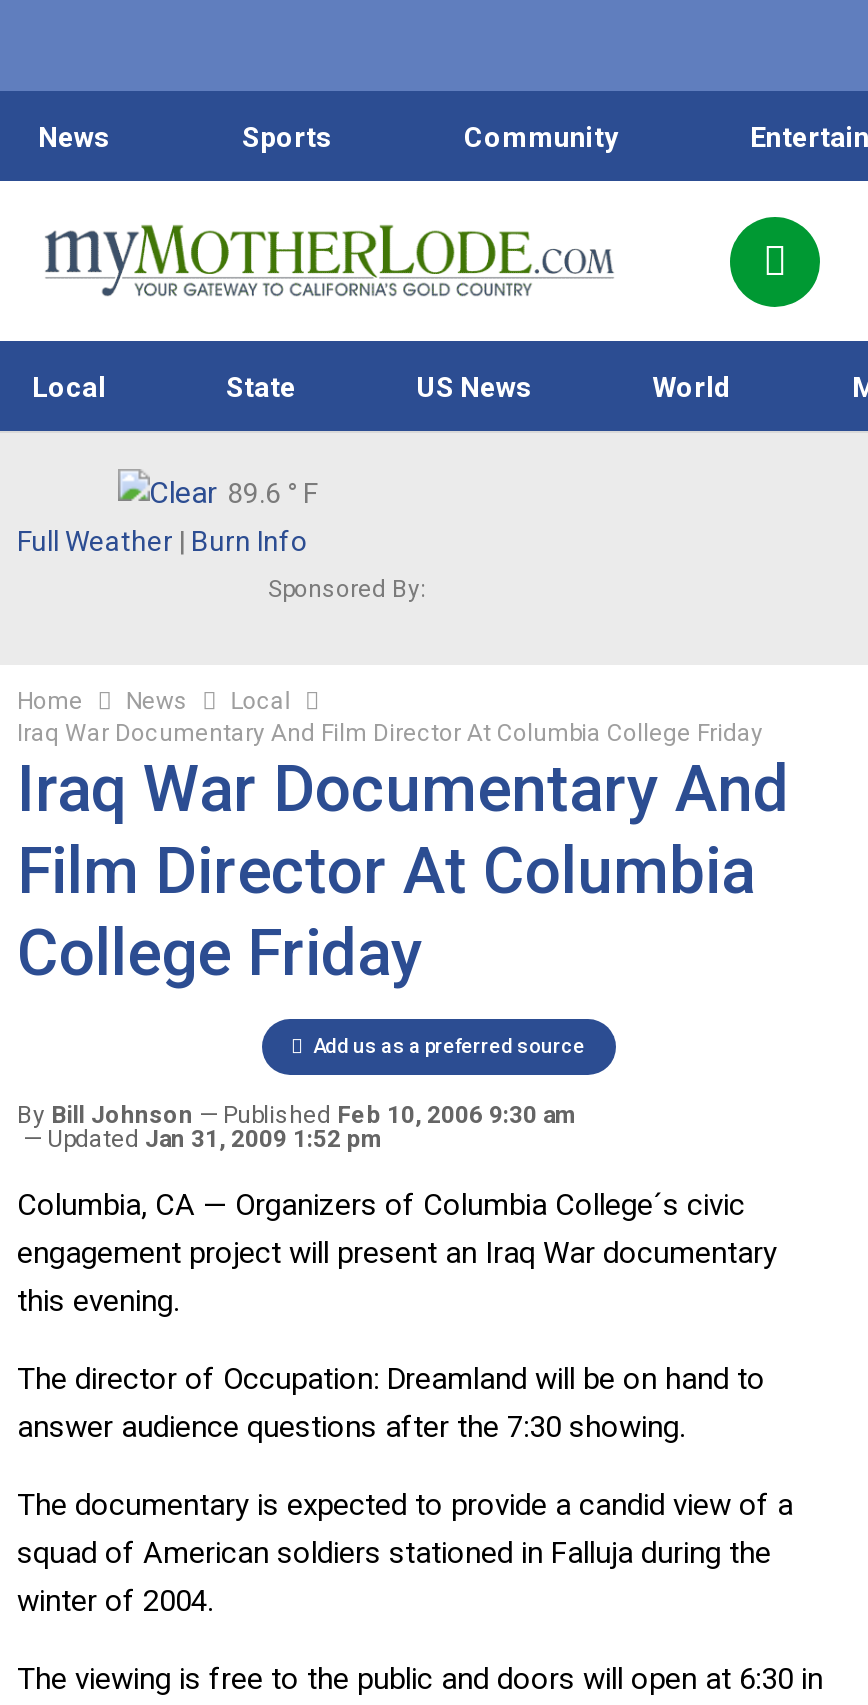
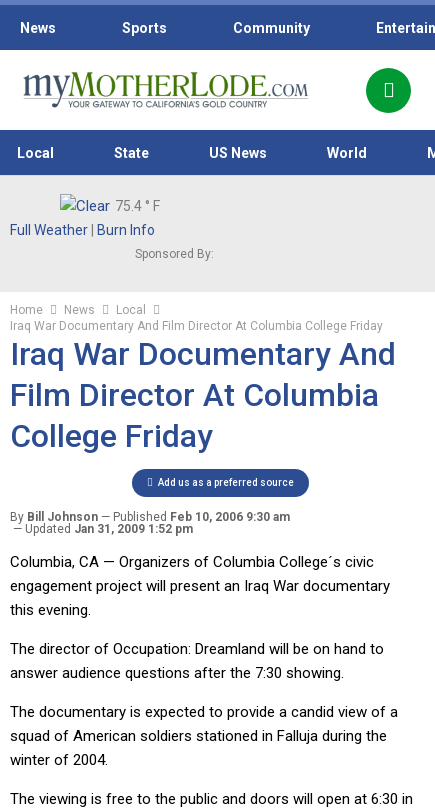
- 89.6 ° F
+ 75.4 ° F
